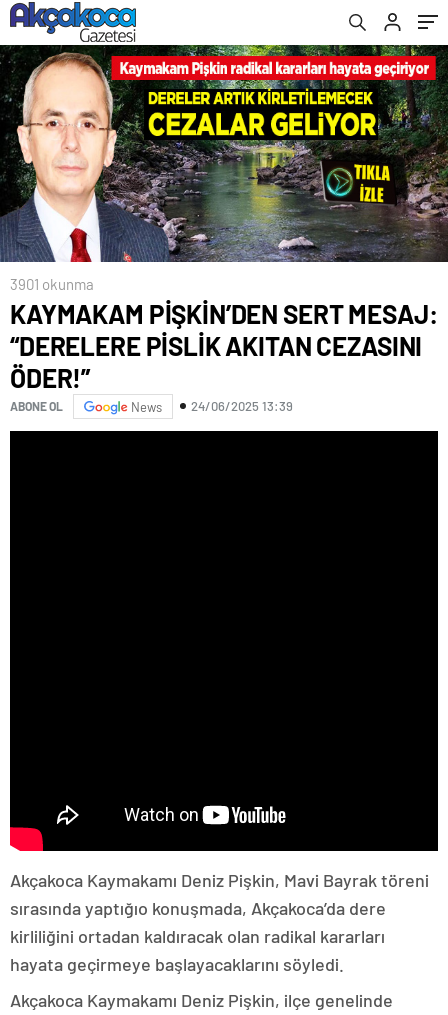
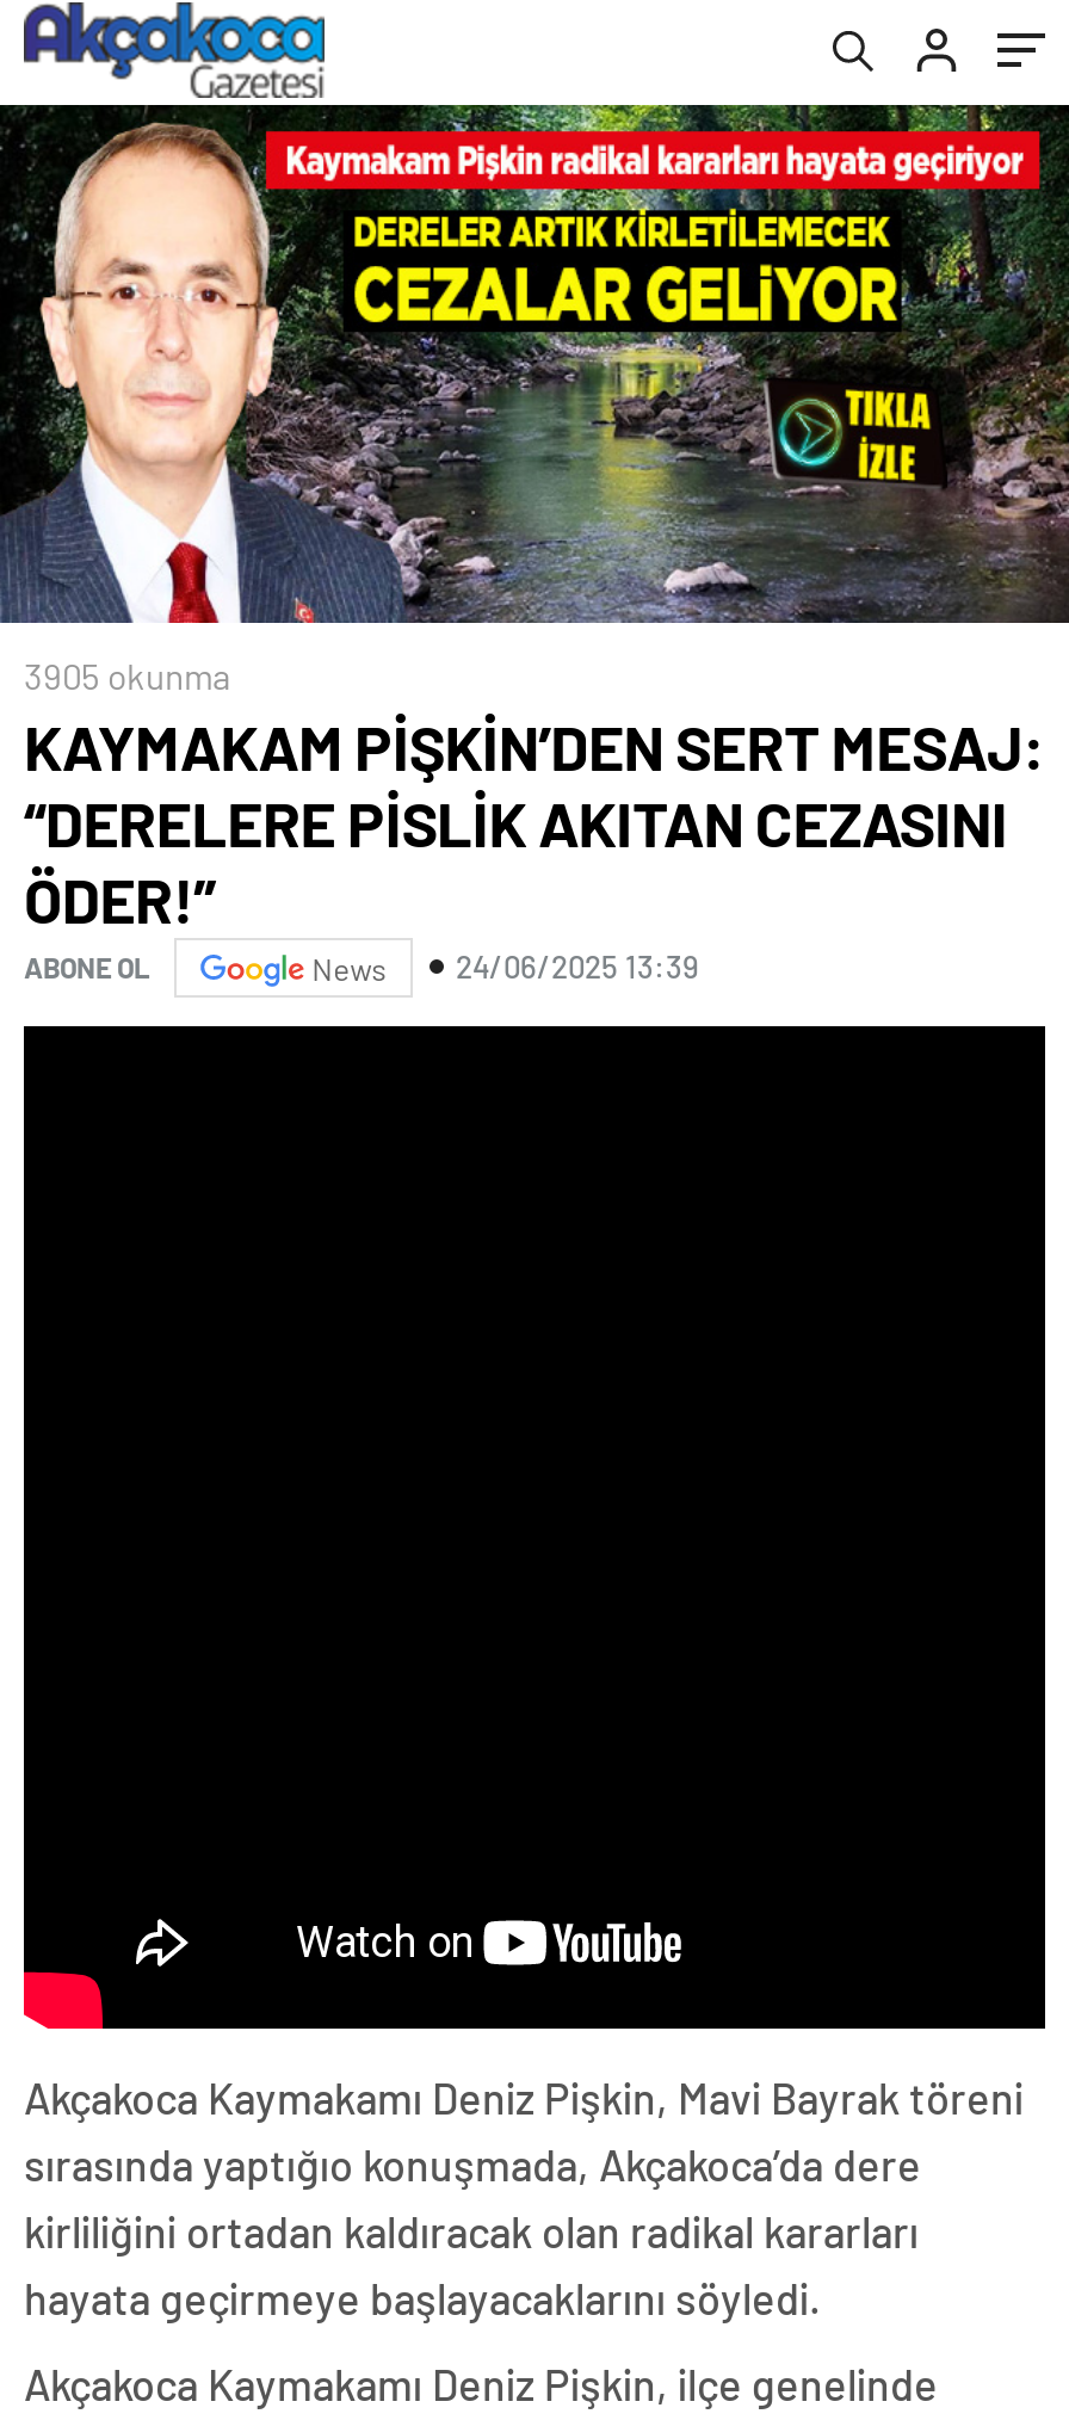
- 3901 okunma
+ 3905 okunma
